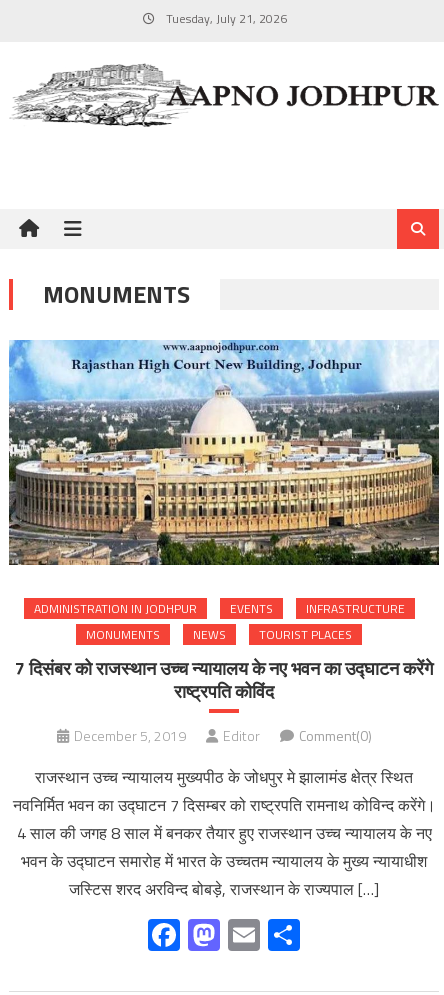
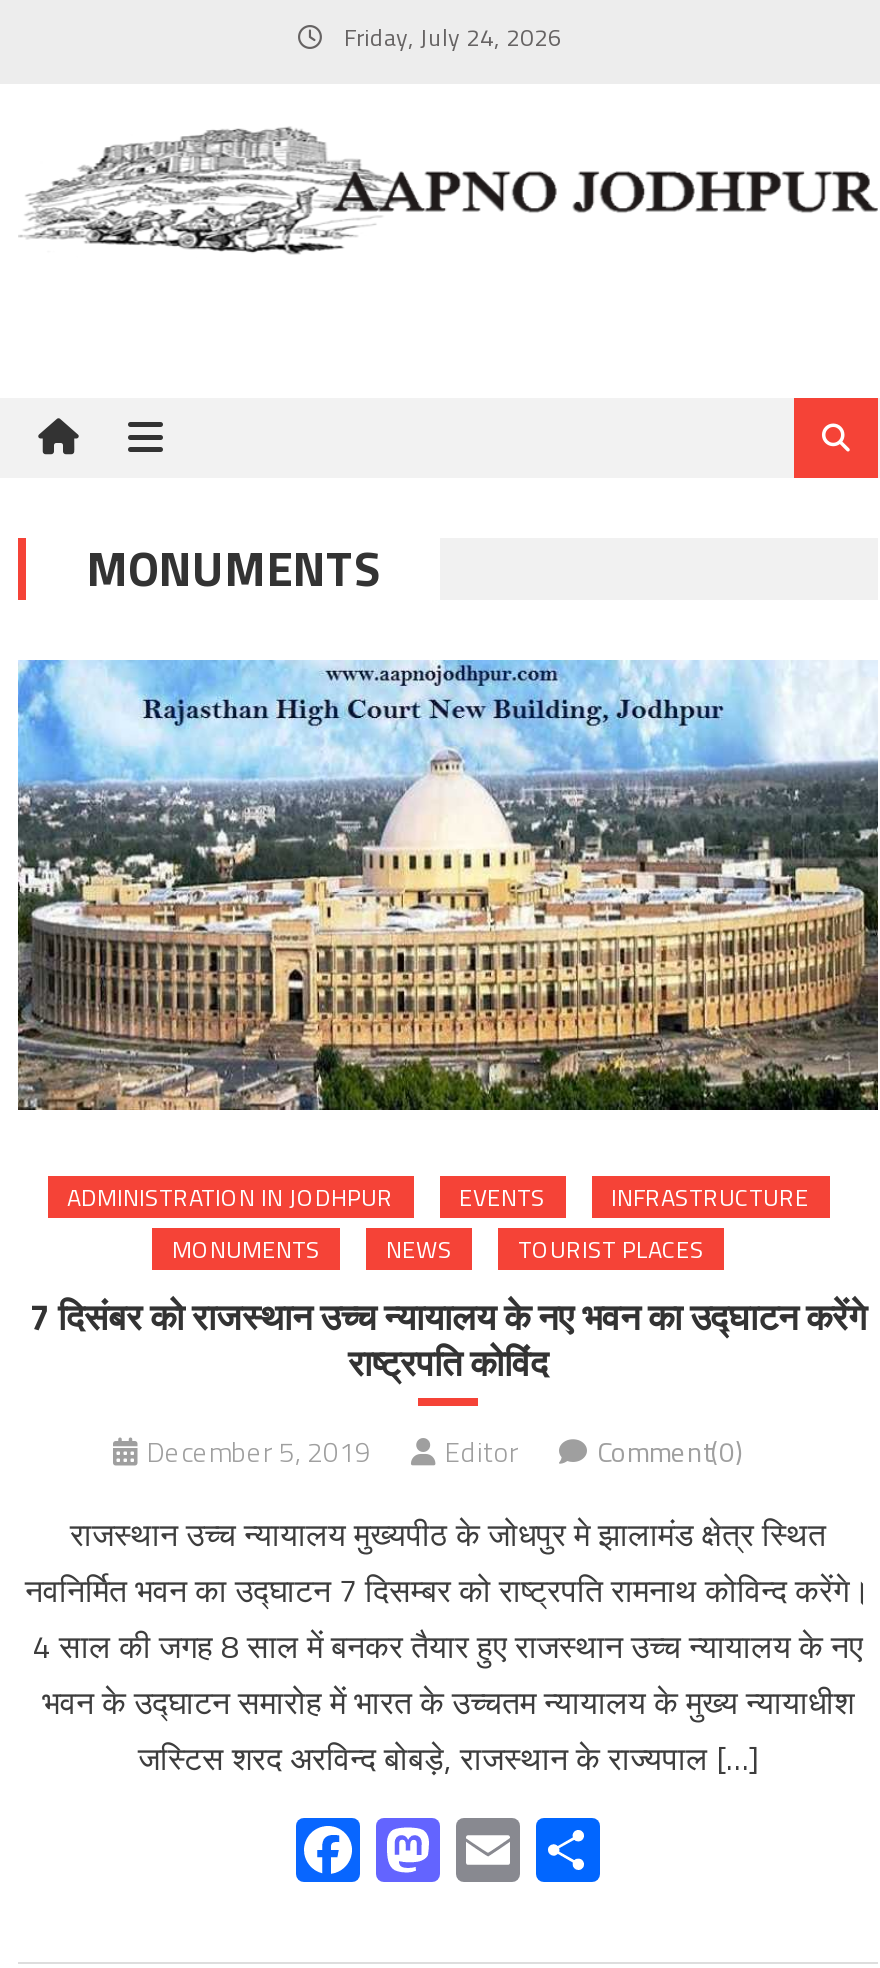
- Tuesday, July 21, 2026
+ Friday, July 24, 2026
